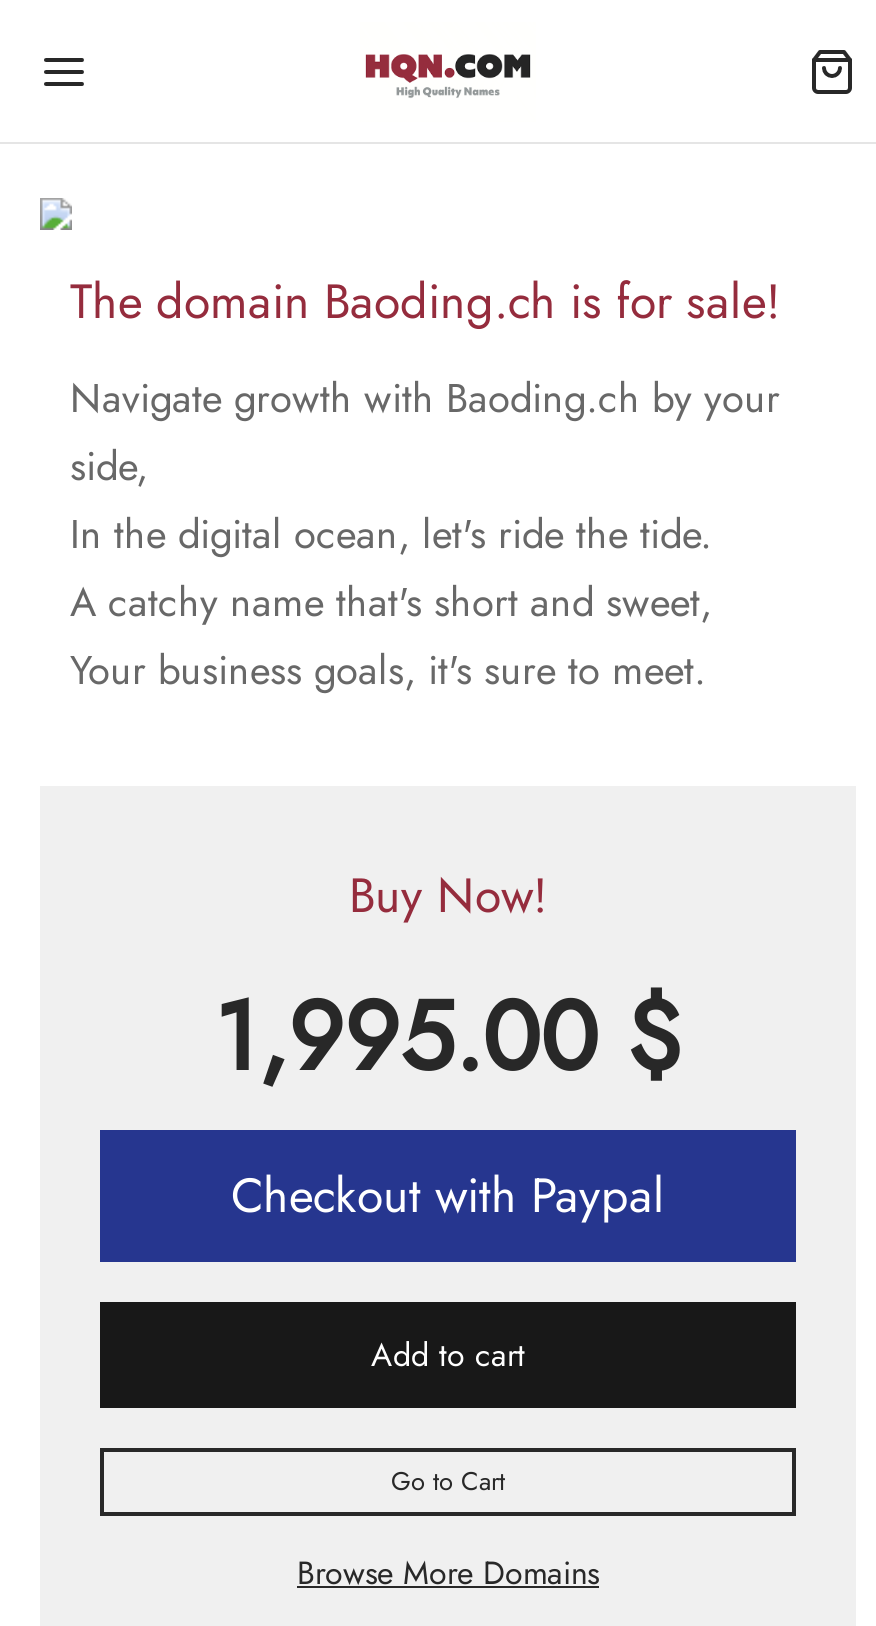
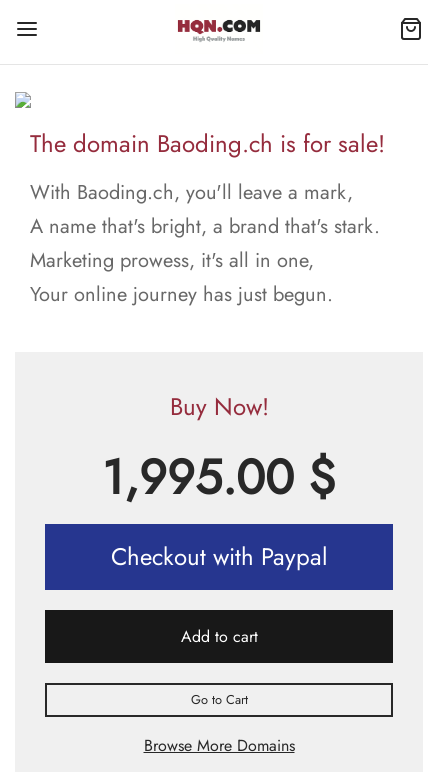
- Navigate growth with Baoding.ch by your
- side,
- In the digital ocean, let's ride the tide.
- A catchy name that's short and sweet,
- Your business goals, it's sure to meet.
+ With Baoding.ch, you'll leave a mark,
+ A name that's bright, a brand that's stark.
+ Marketing prowess, it's all in one,
+ Your online journey has just begun.
